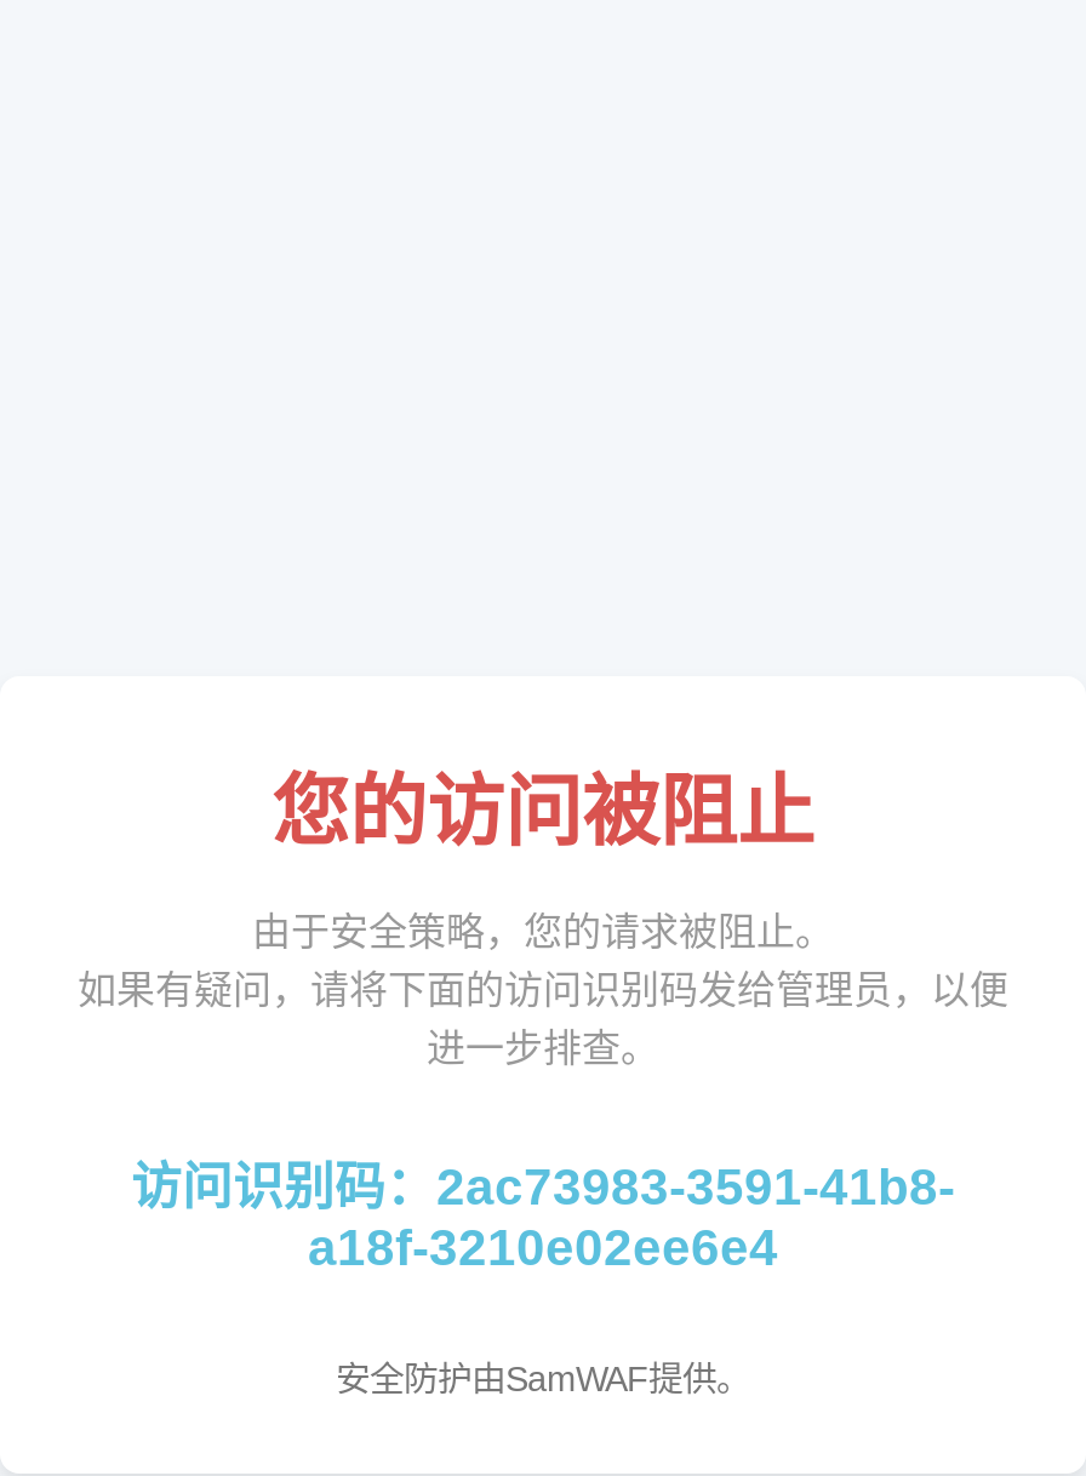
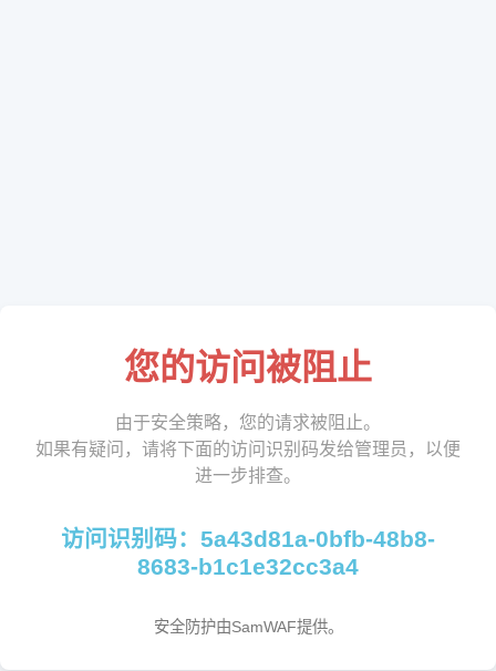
- 访问识别码：2ac73983-3591-41b8-
- a18f-3210e02ee6e4
+ 访问识别码：5a43d81a-0bfb-48b8-
+ 8683-b1c1e32cc3a4
